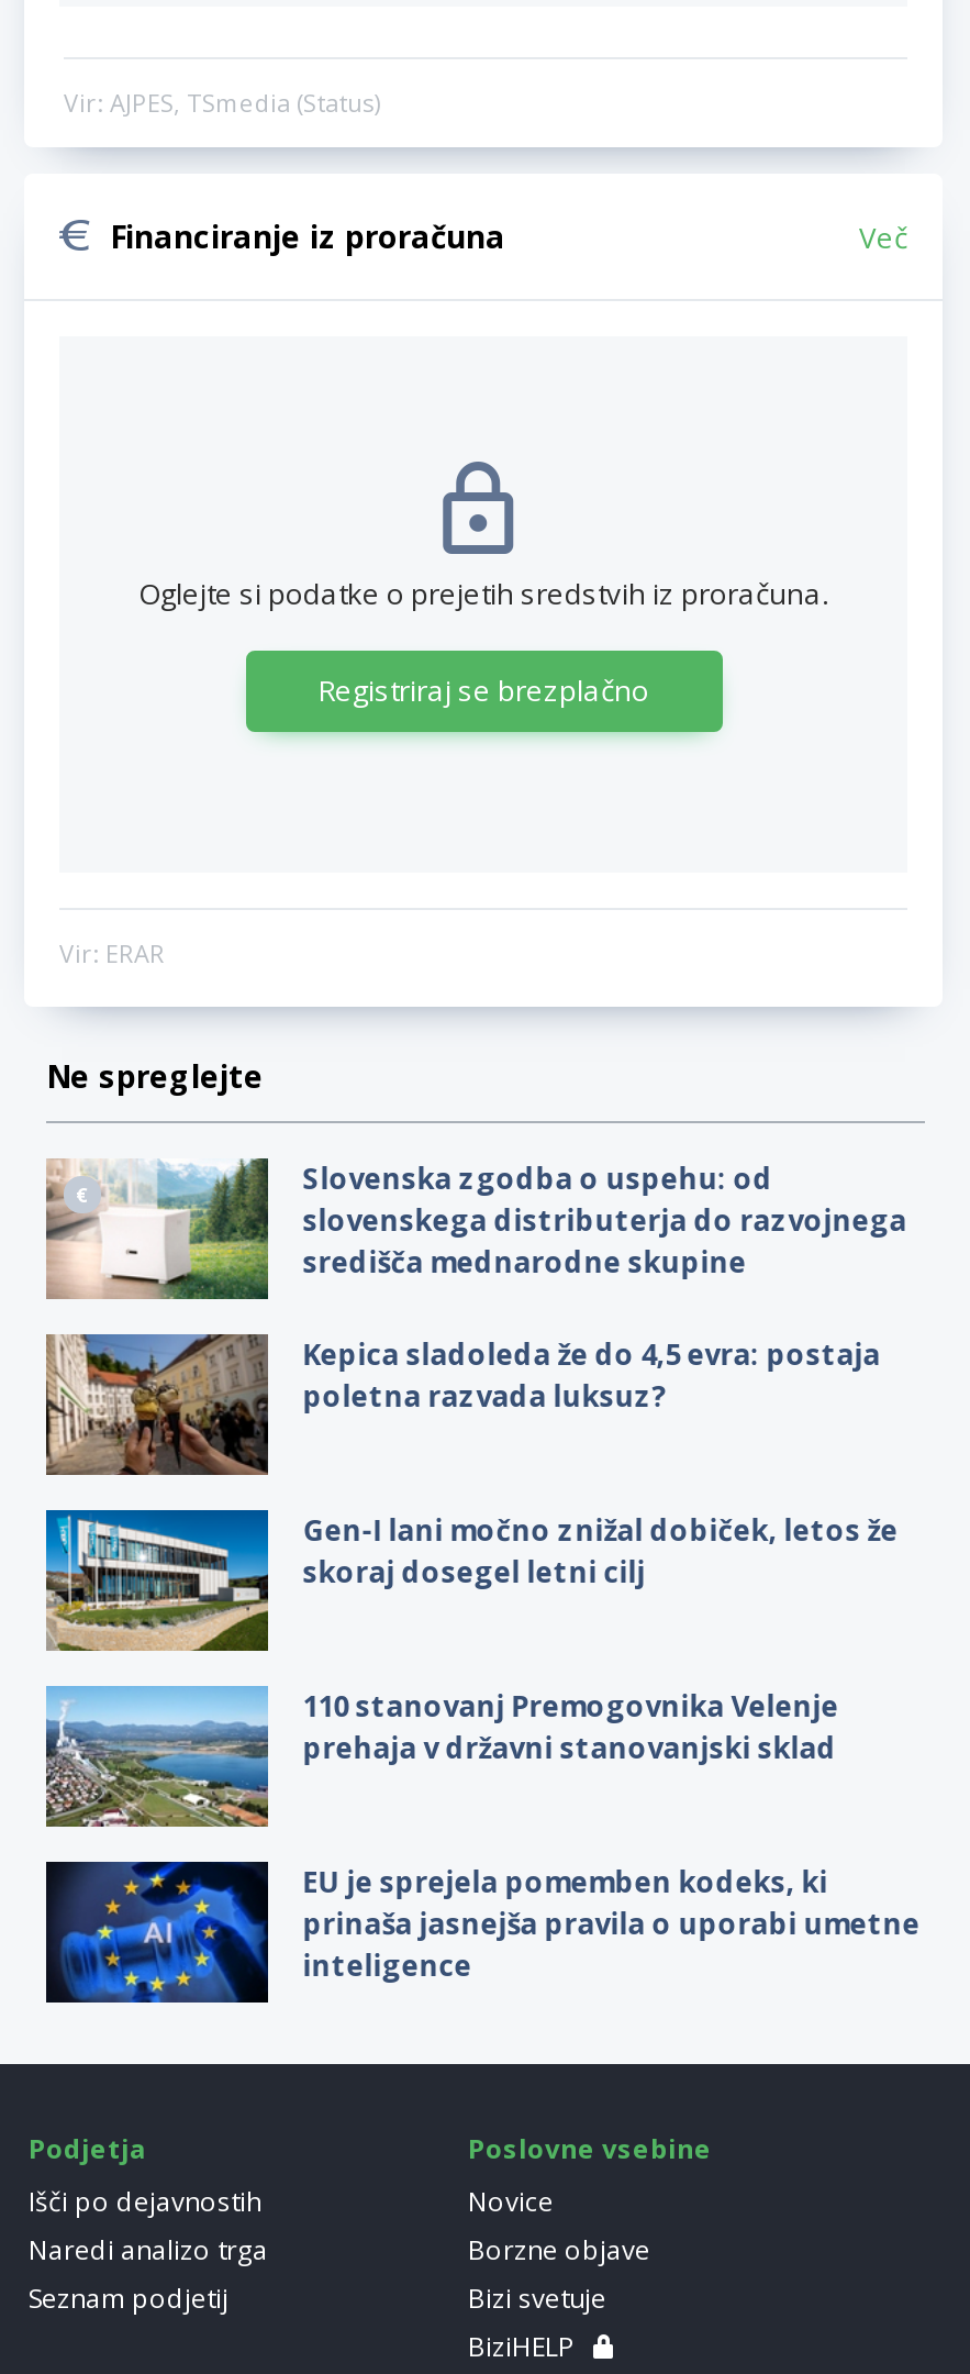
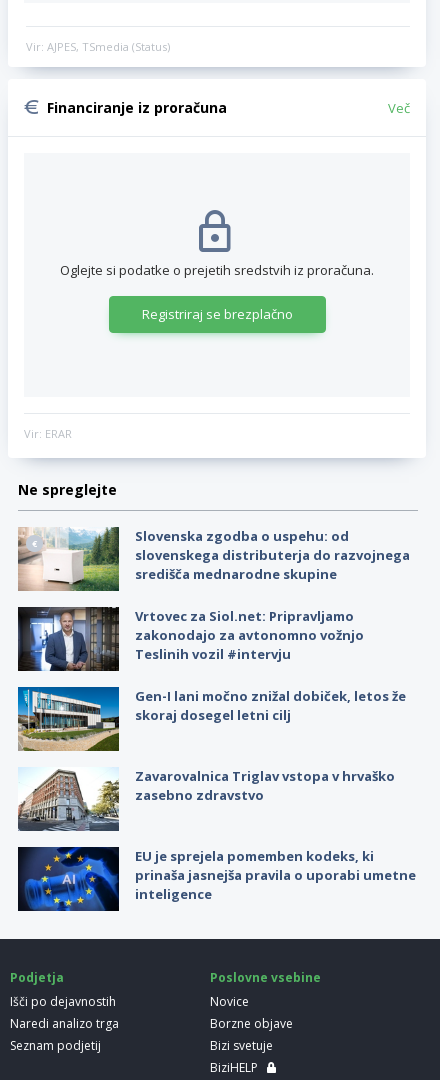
- [image]
- Kepica sladoleda že do 4,5 evra: postaja
- poletna razvada luksuz?
+ [image]
+ Vrtovec za Siol.net: Pripravljamo
+ zakonodajo za avtonomno vožnjo
+ Teslinih vozil #intervju

- [image]
- 110 stanovanj Premogovnika Velenje
- prehaja v državni stanovanjski sklad
+ [image]
+ Zavarovalnica Triglav vstopa v hrvaško
+ zasebno zdravstvo
